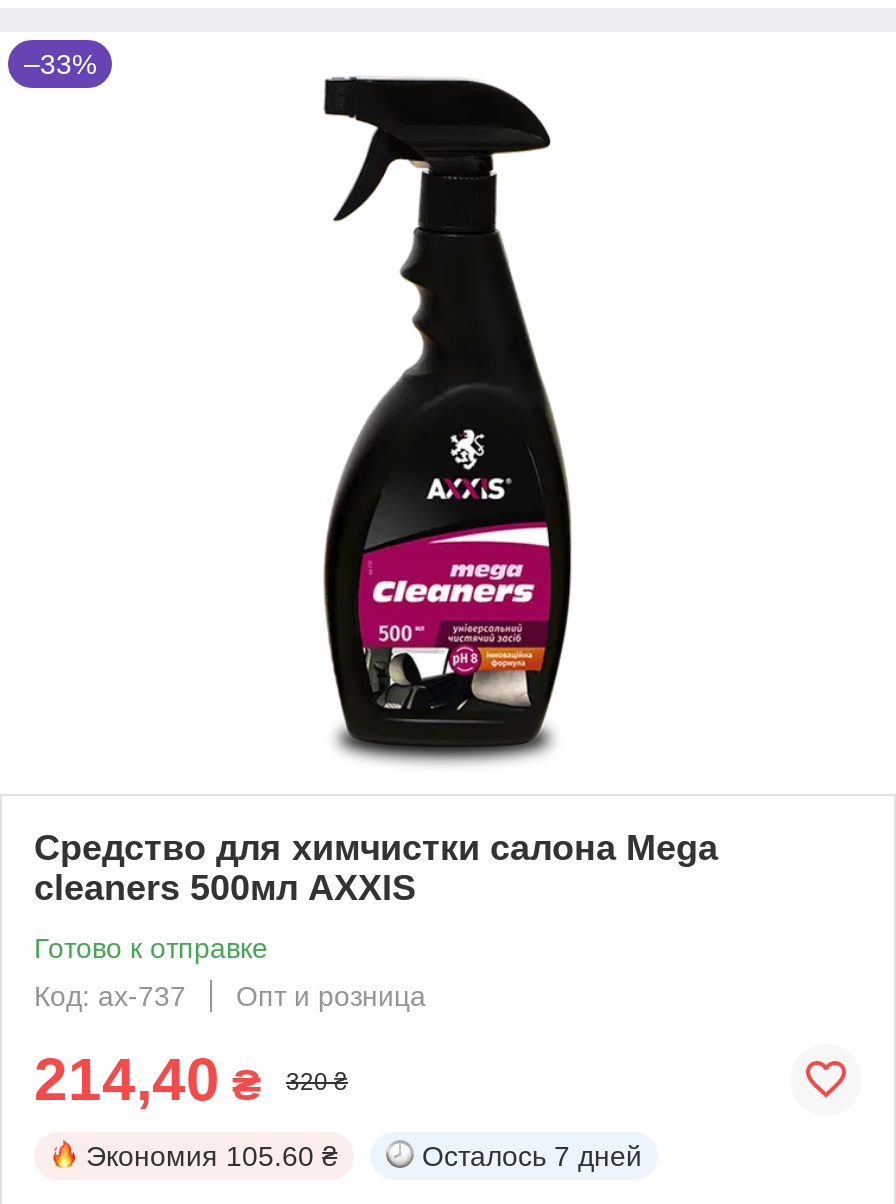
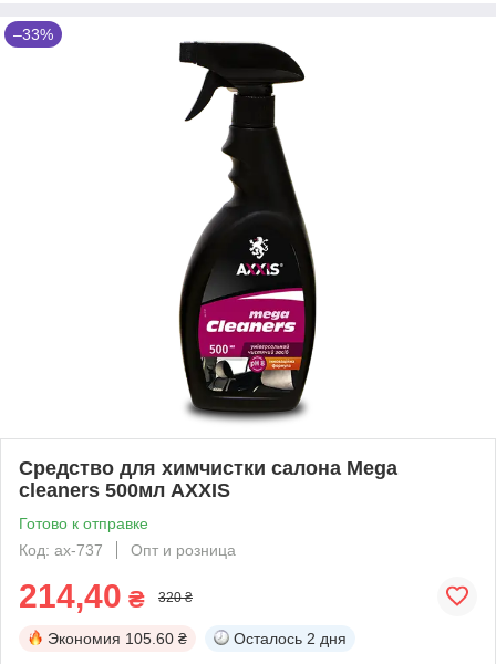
- Осталось 7 дней
+ Осталось 2 дня
